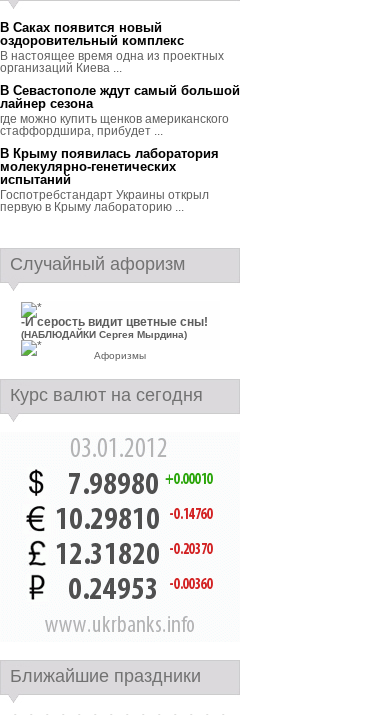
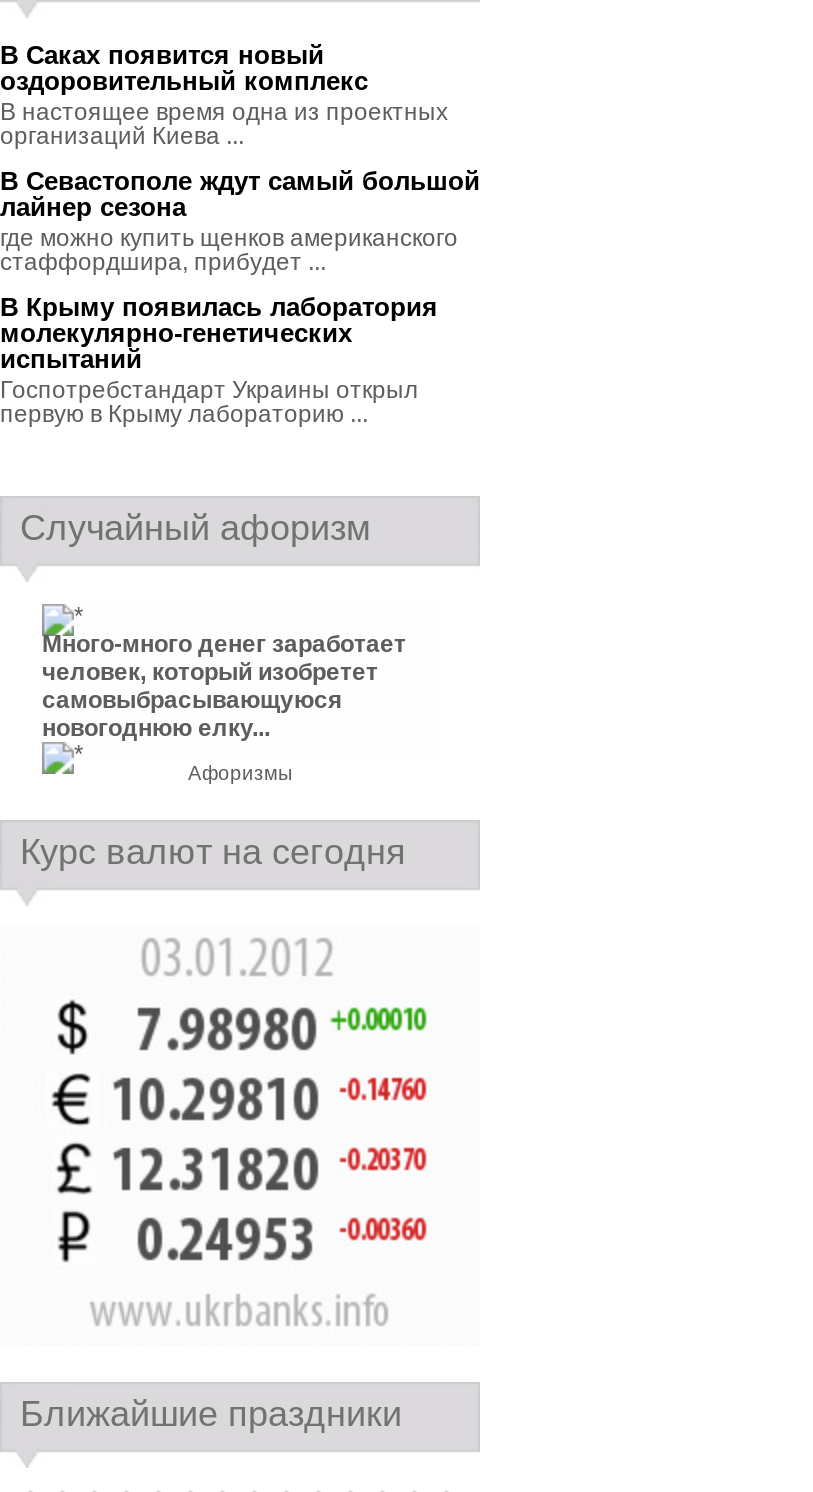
- -И серость видит цветные сны!
- (НАБЛЮДАЙКИ Сергея Мырдина)
+ Много-много денег заработает
+ человек, который изобретет
+ самовыбрасывающуюся
+ новогоднюю елку...
